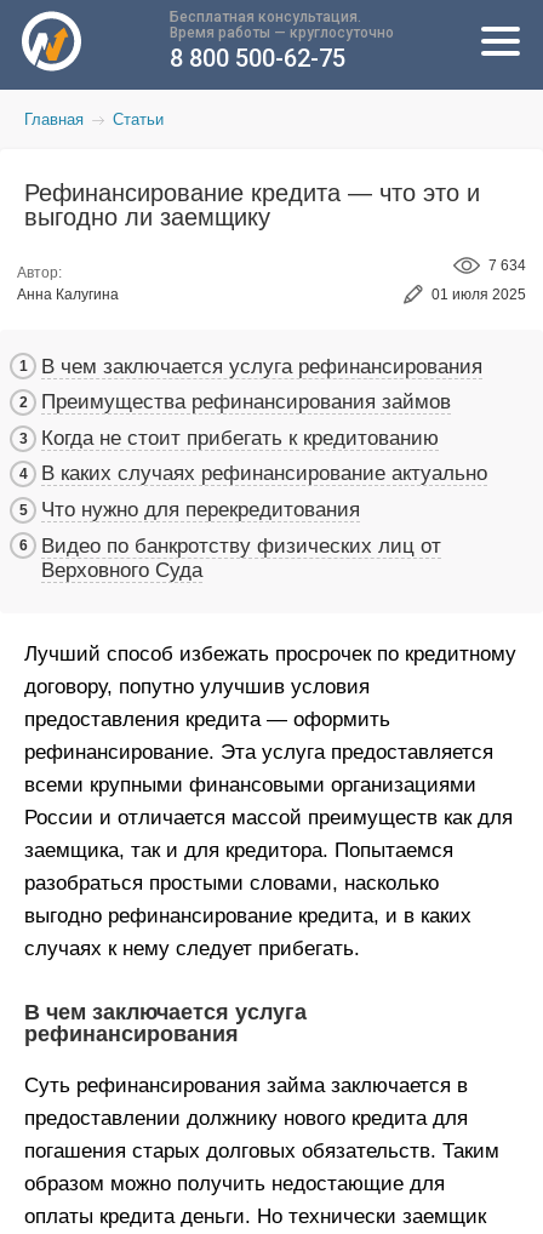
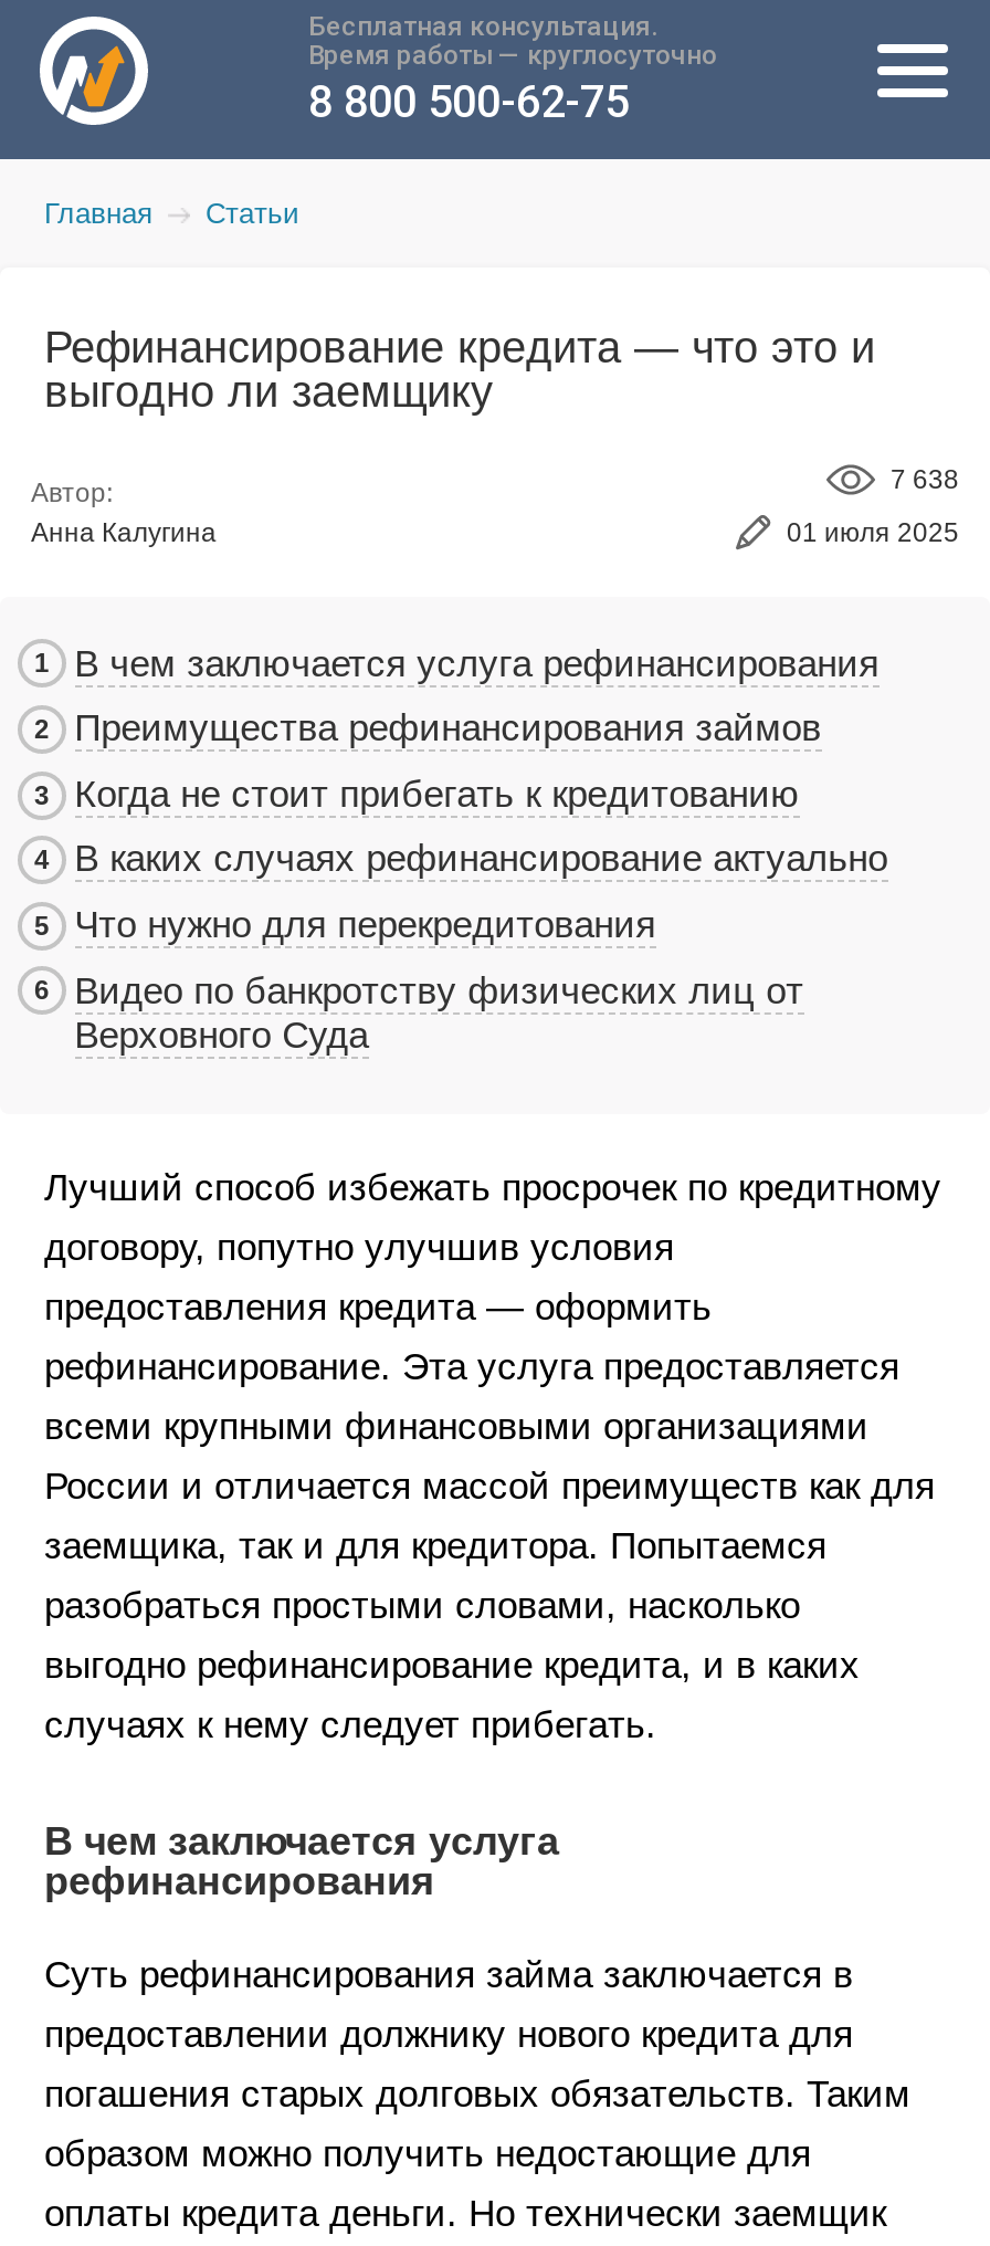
- 7 634
+ 7 638
